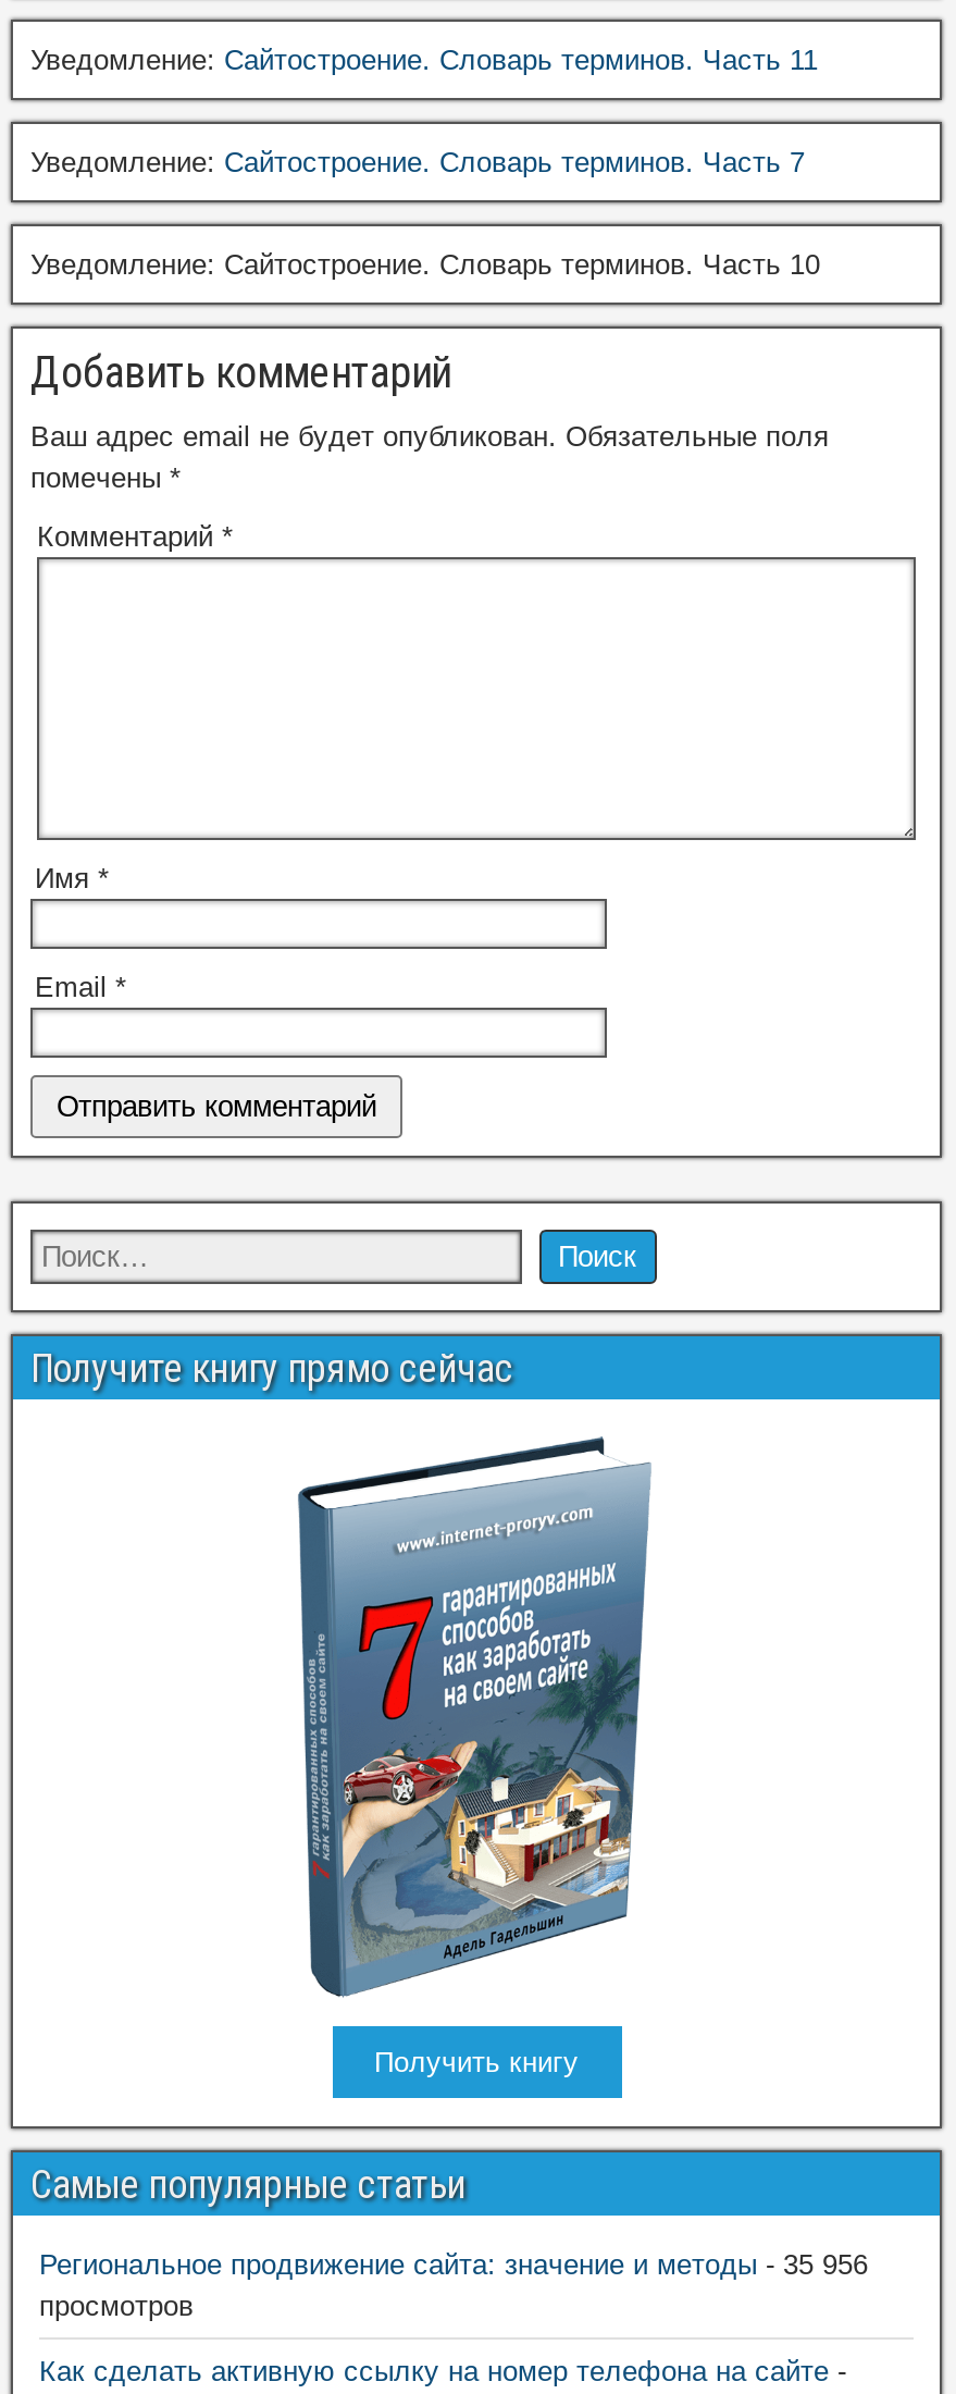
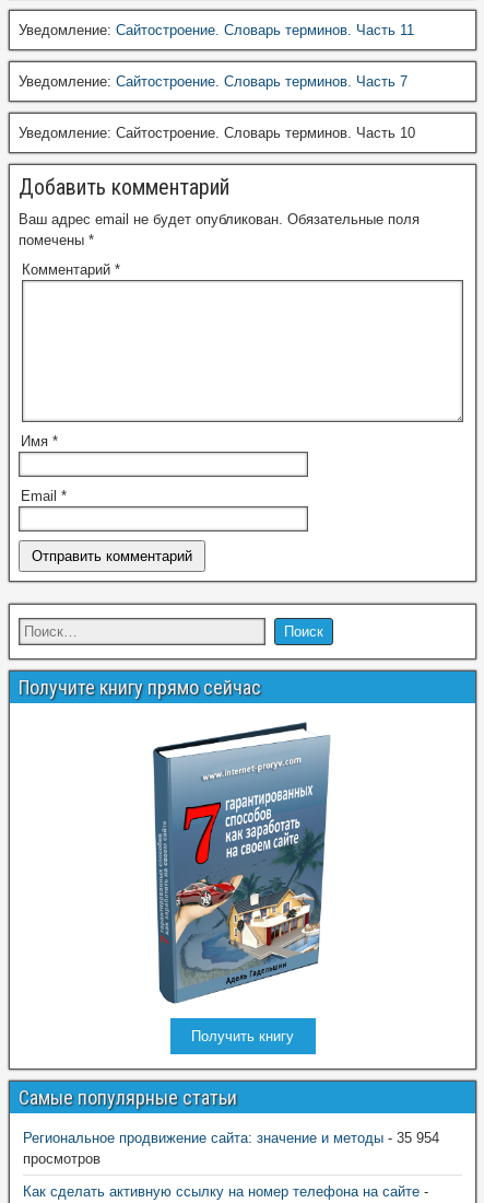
- Региональное продвижение сайта: значение и методы - 35 956
+ Региональное продвижение сайта: значение и методы - 35 954
